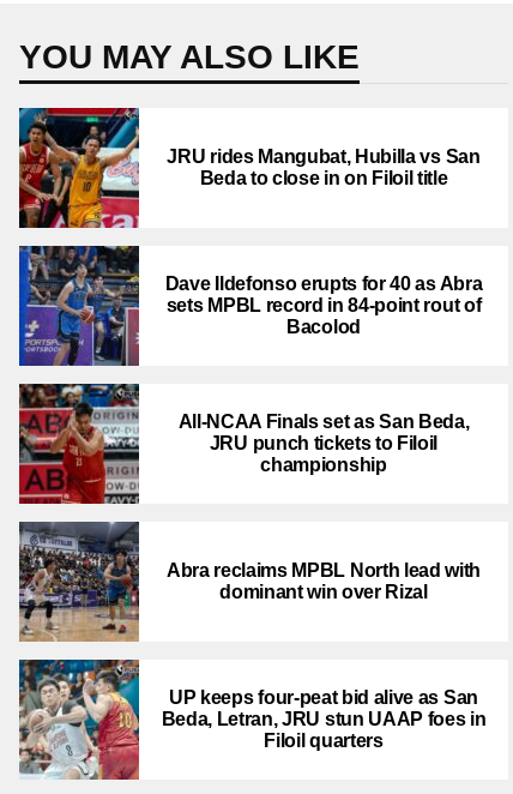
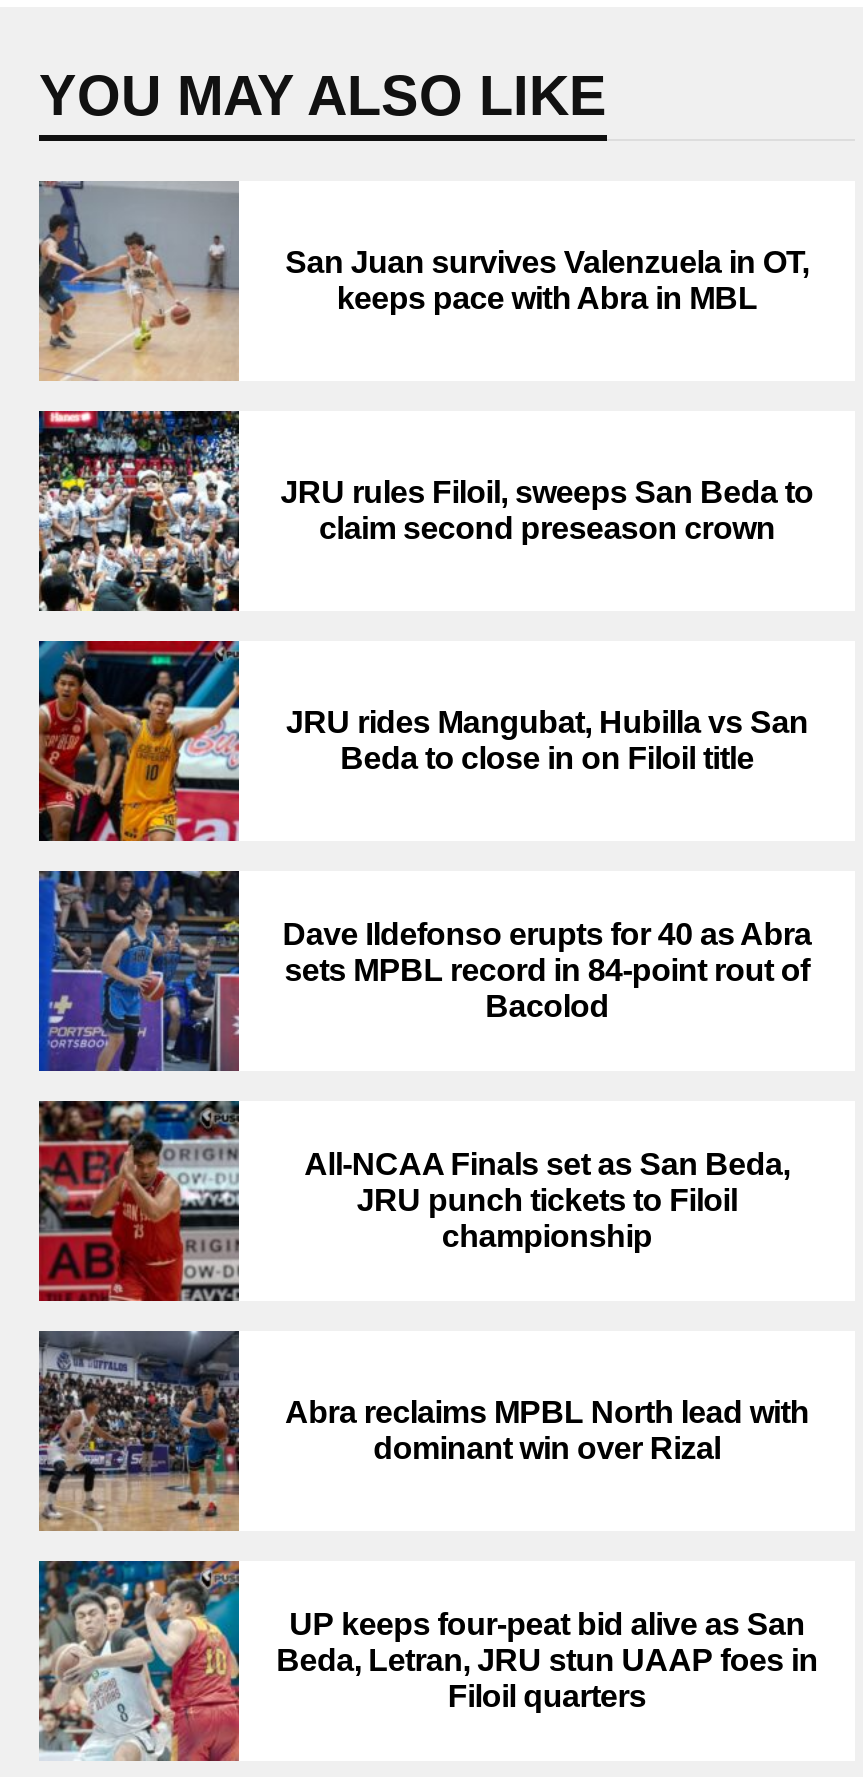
+ [image]
+ San Juan survives Valenzuela in OT,
+ keeps pace with Abra in MBL

+ [image]
+ JRU rules Filoil, sweeps San Beda to
+ claim second preseason crown
